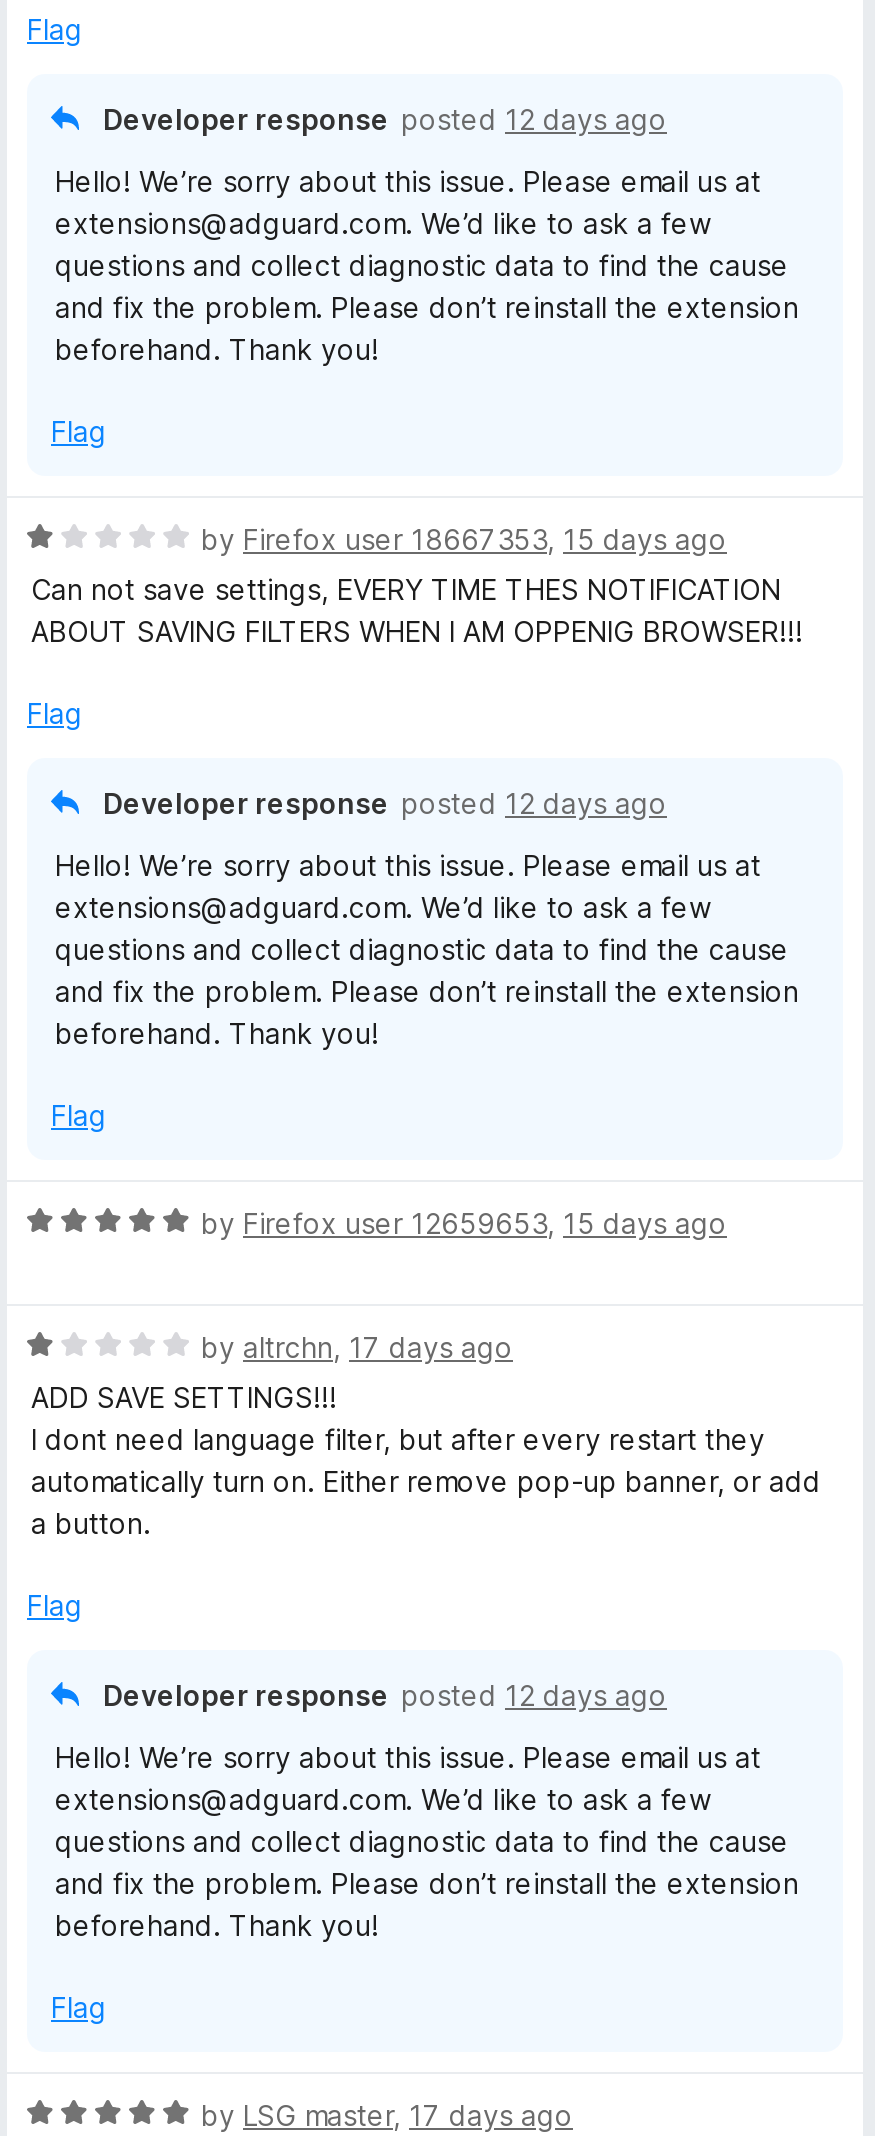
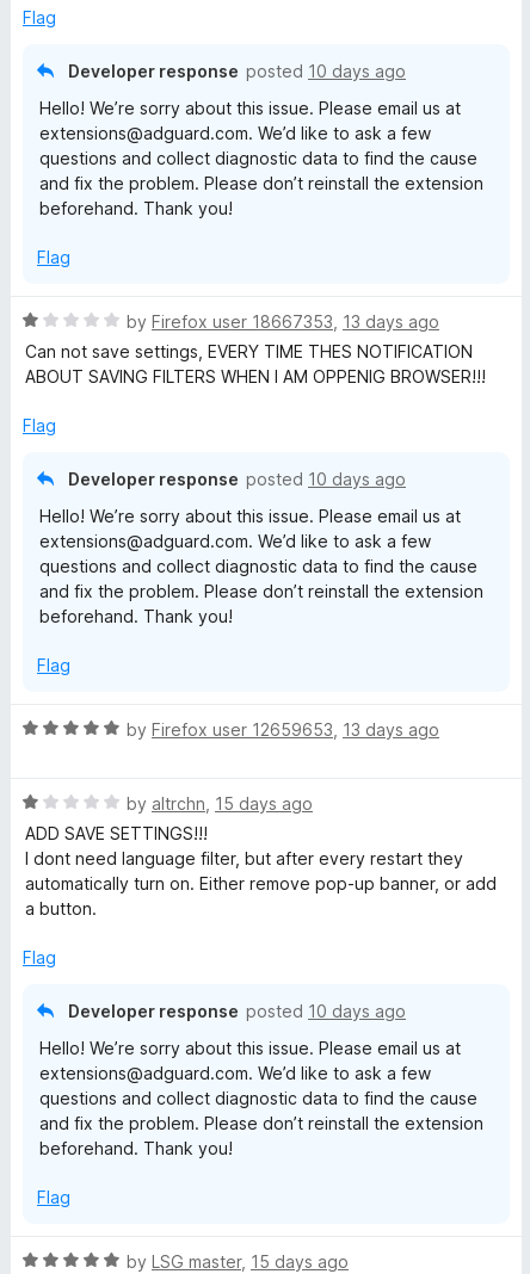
- Developer response posted 12 days ago
+ Developer response posted 10 days ago

- by Firefox user 18667353, 15 days ago
+ by Firefox user 18667353, 13 days ago

- Developer response posted 12 days ago
+ Developer response posted 10 days ago

- by Firefox user 12659653, 15 days ago
+ by Firefox user 12659653, 13 days ago

- by altrchn, 17 days ago
+ by altrchn, 15 days ago

- Developer response posted 12 days ago
+ Developer response posted 10 days ago

- by LSG master, 17 days ago
+ by LSG master, 15 days ago
